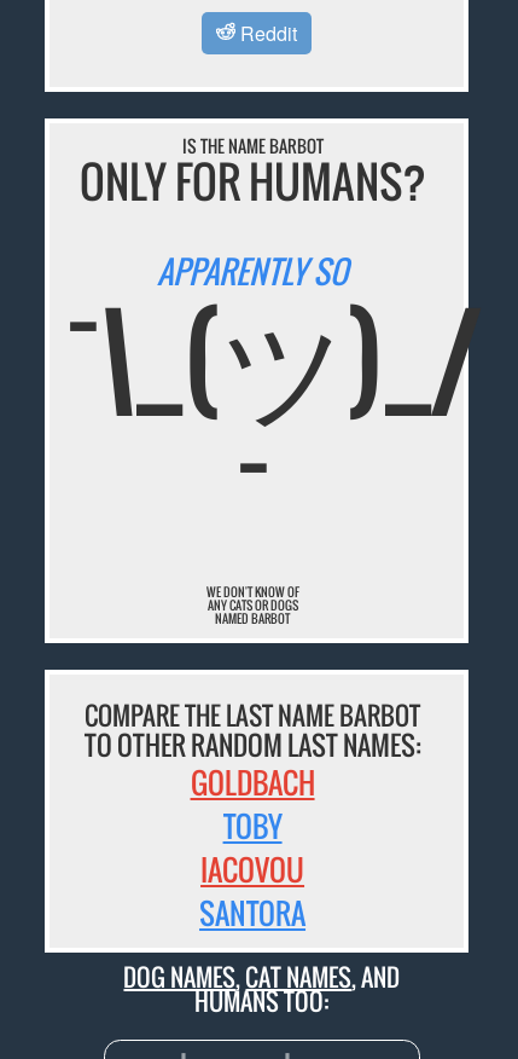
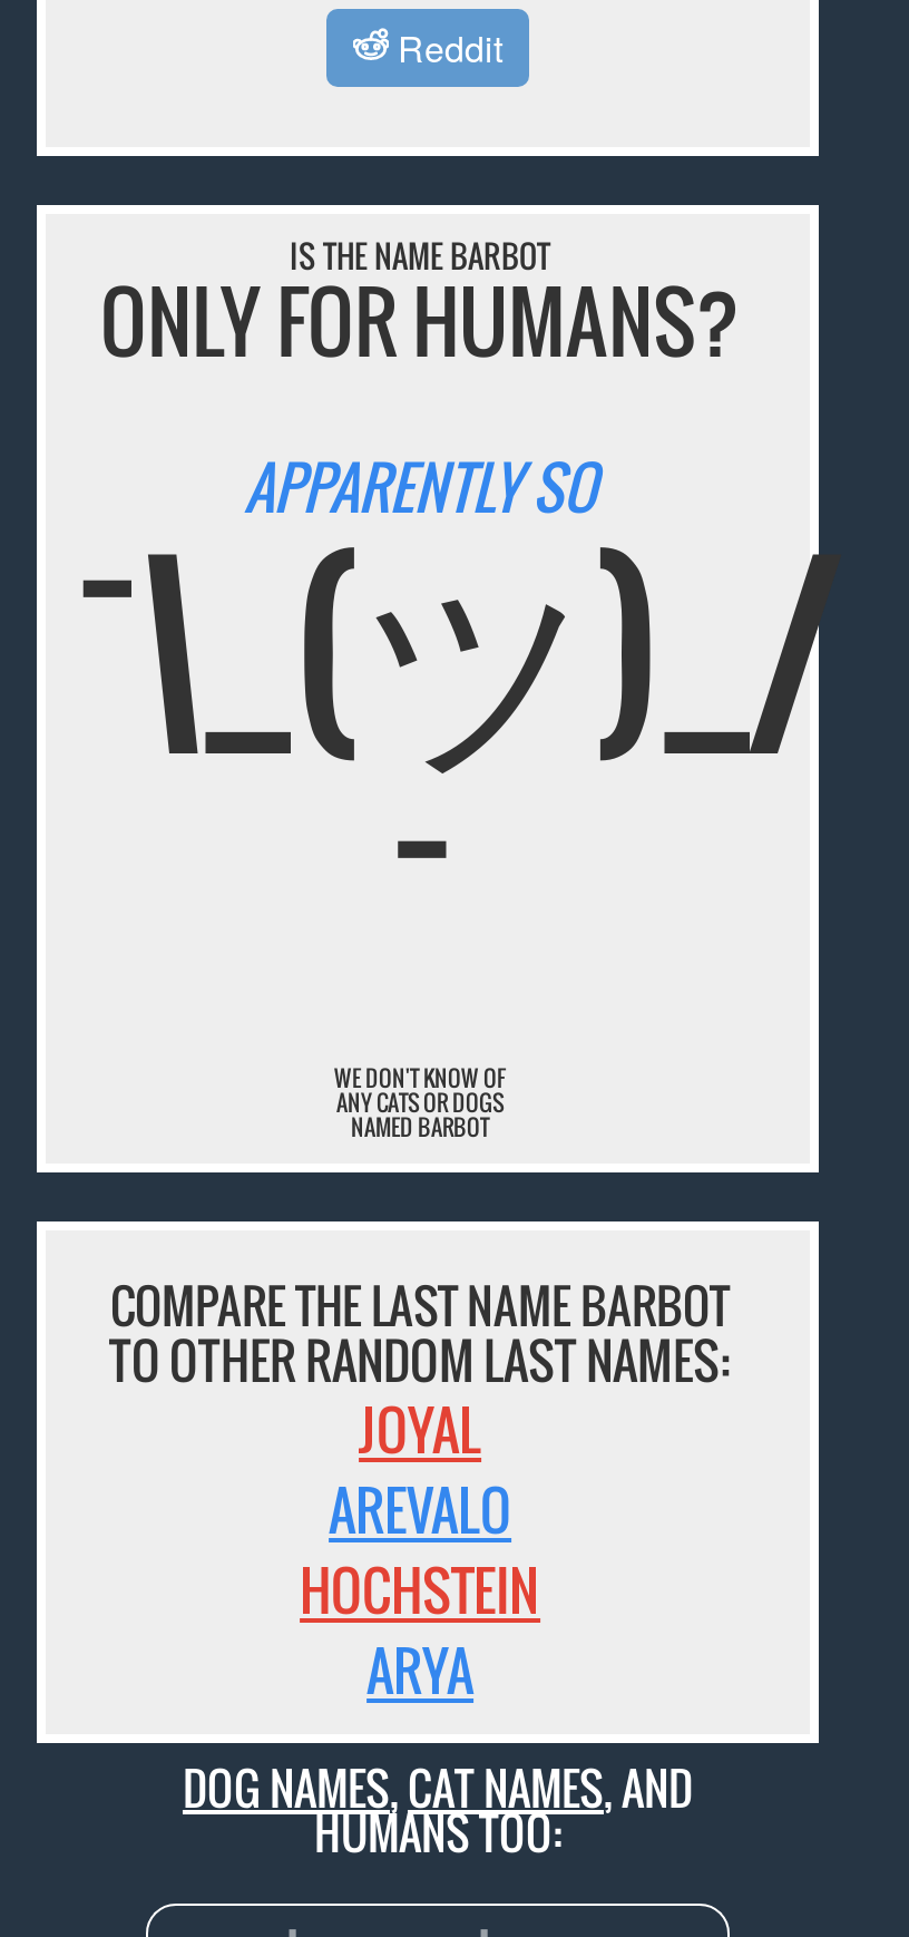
- GOLDBACH
- TOBY
- IACOVOU
- SANTORA
+ JOYAL
+ AREVALO
+ HOCHSTEIN
+ ARYA
